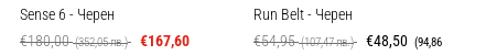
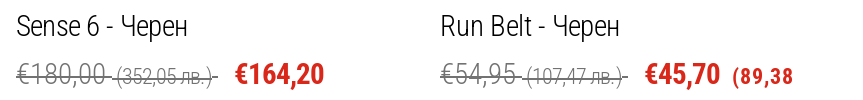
- €167,60
+ €164,20

- €48,50 (94,86
+ €45,70 (89,38
